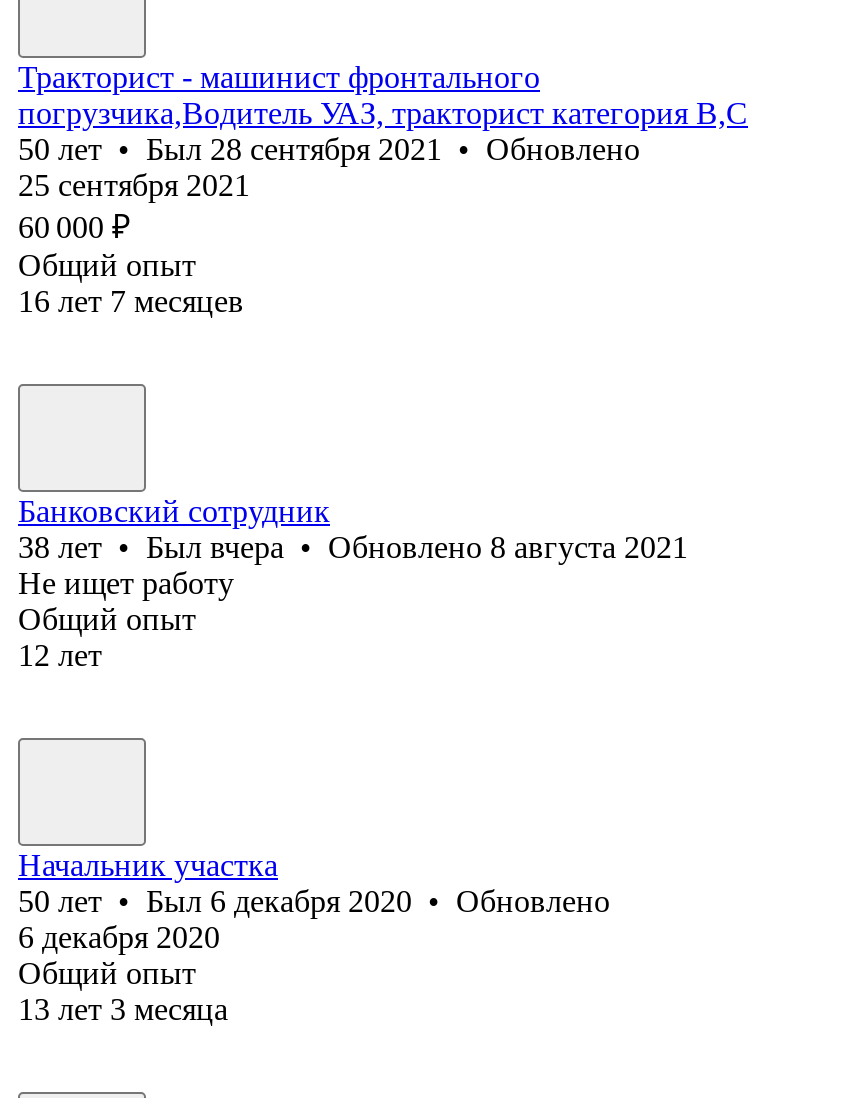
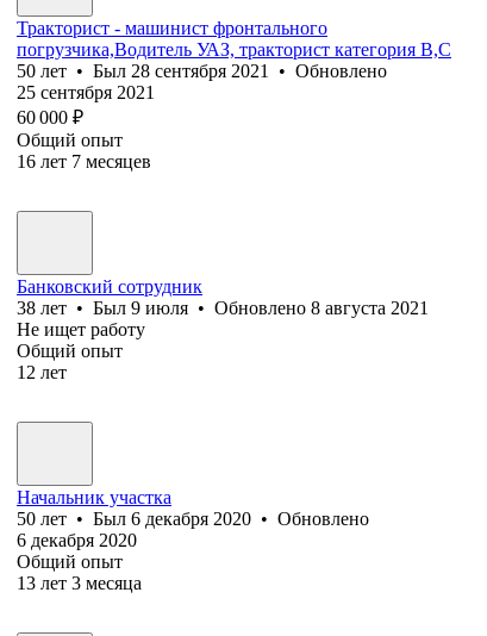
- 38 лет • Был вчера • Обновлено 8 августа 2021
+ 38 лет • Был 9 июля • Обновлено 8 августа 2021
